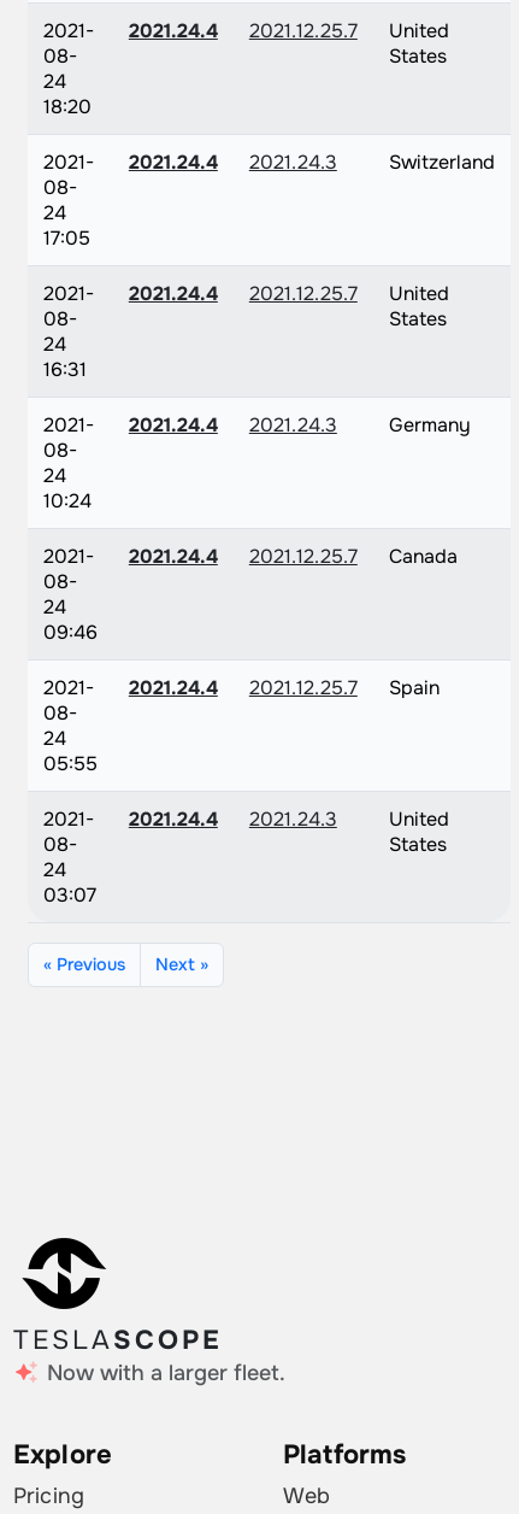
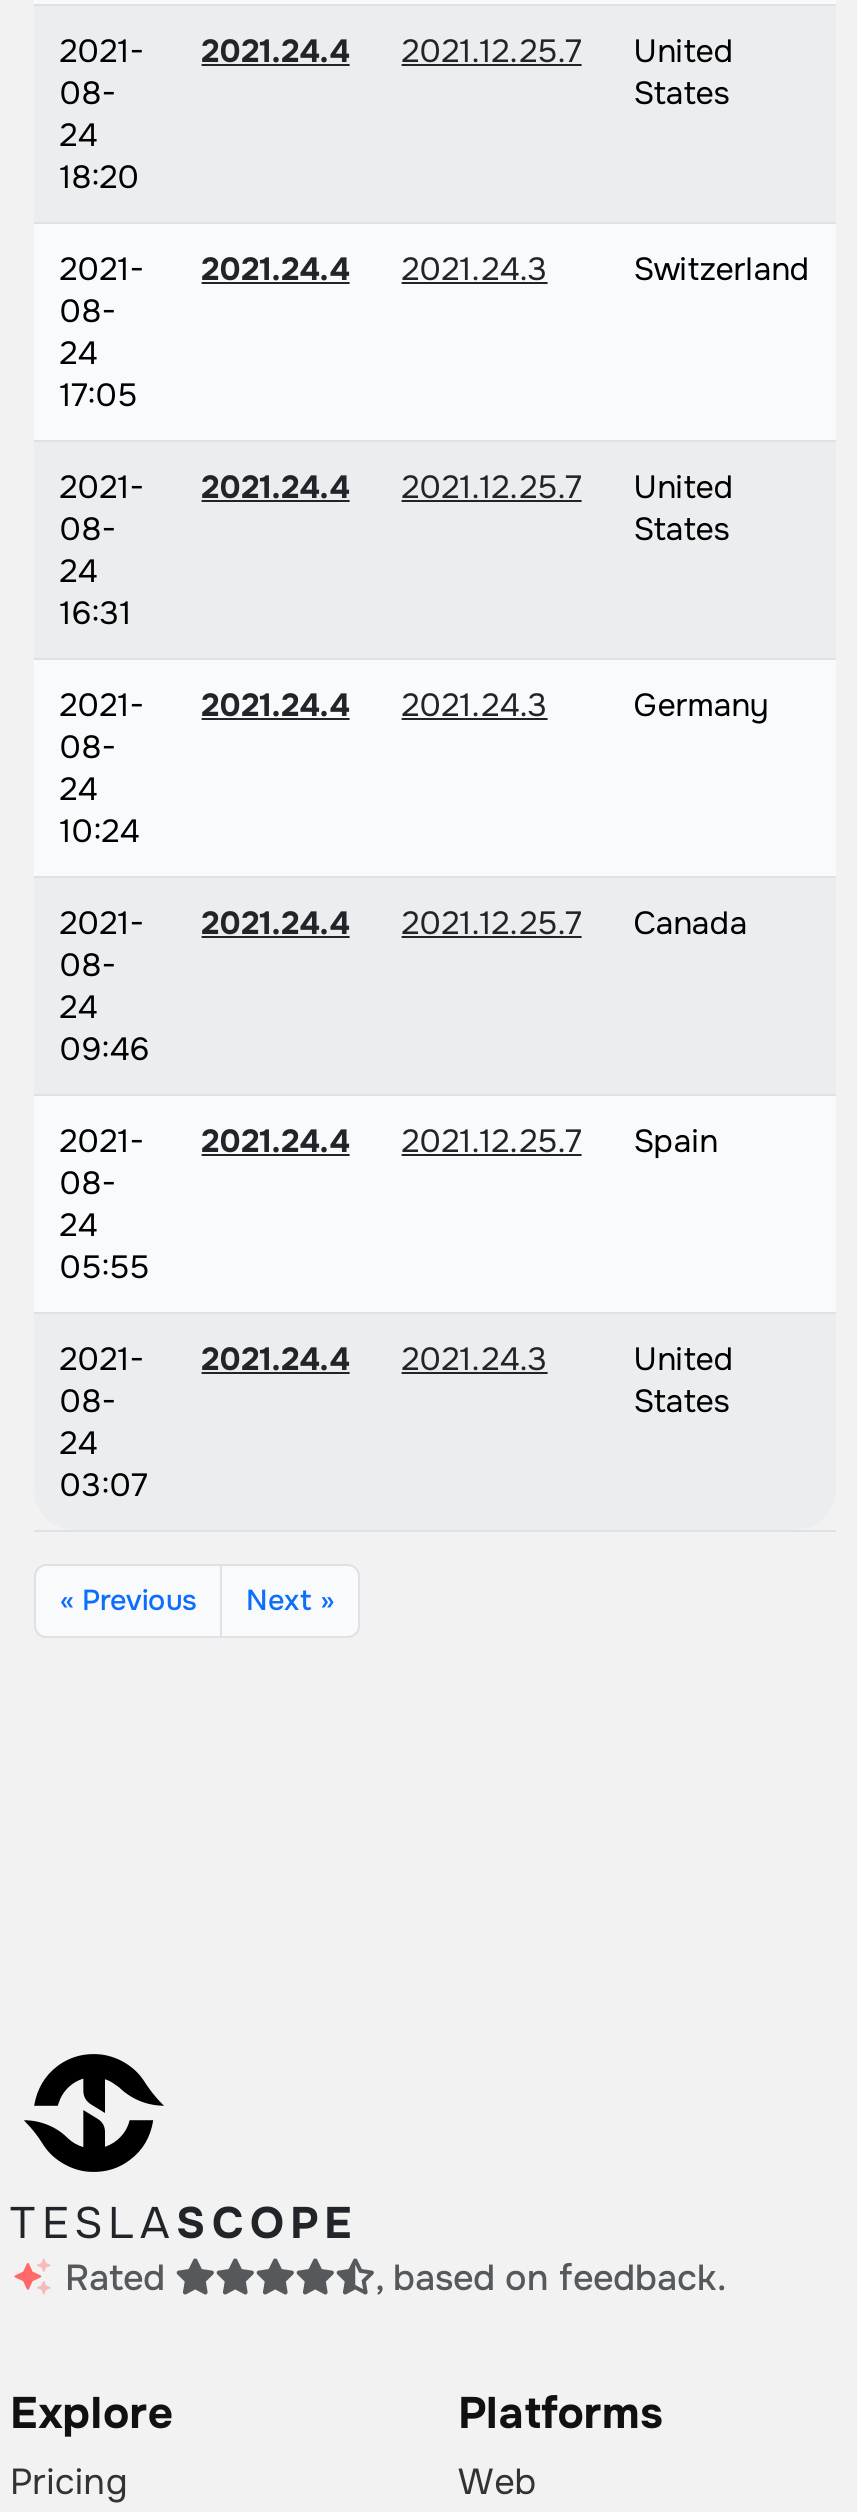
- Now with a larger fleet.
+ Rated
+ , based on feedback.
